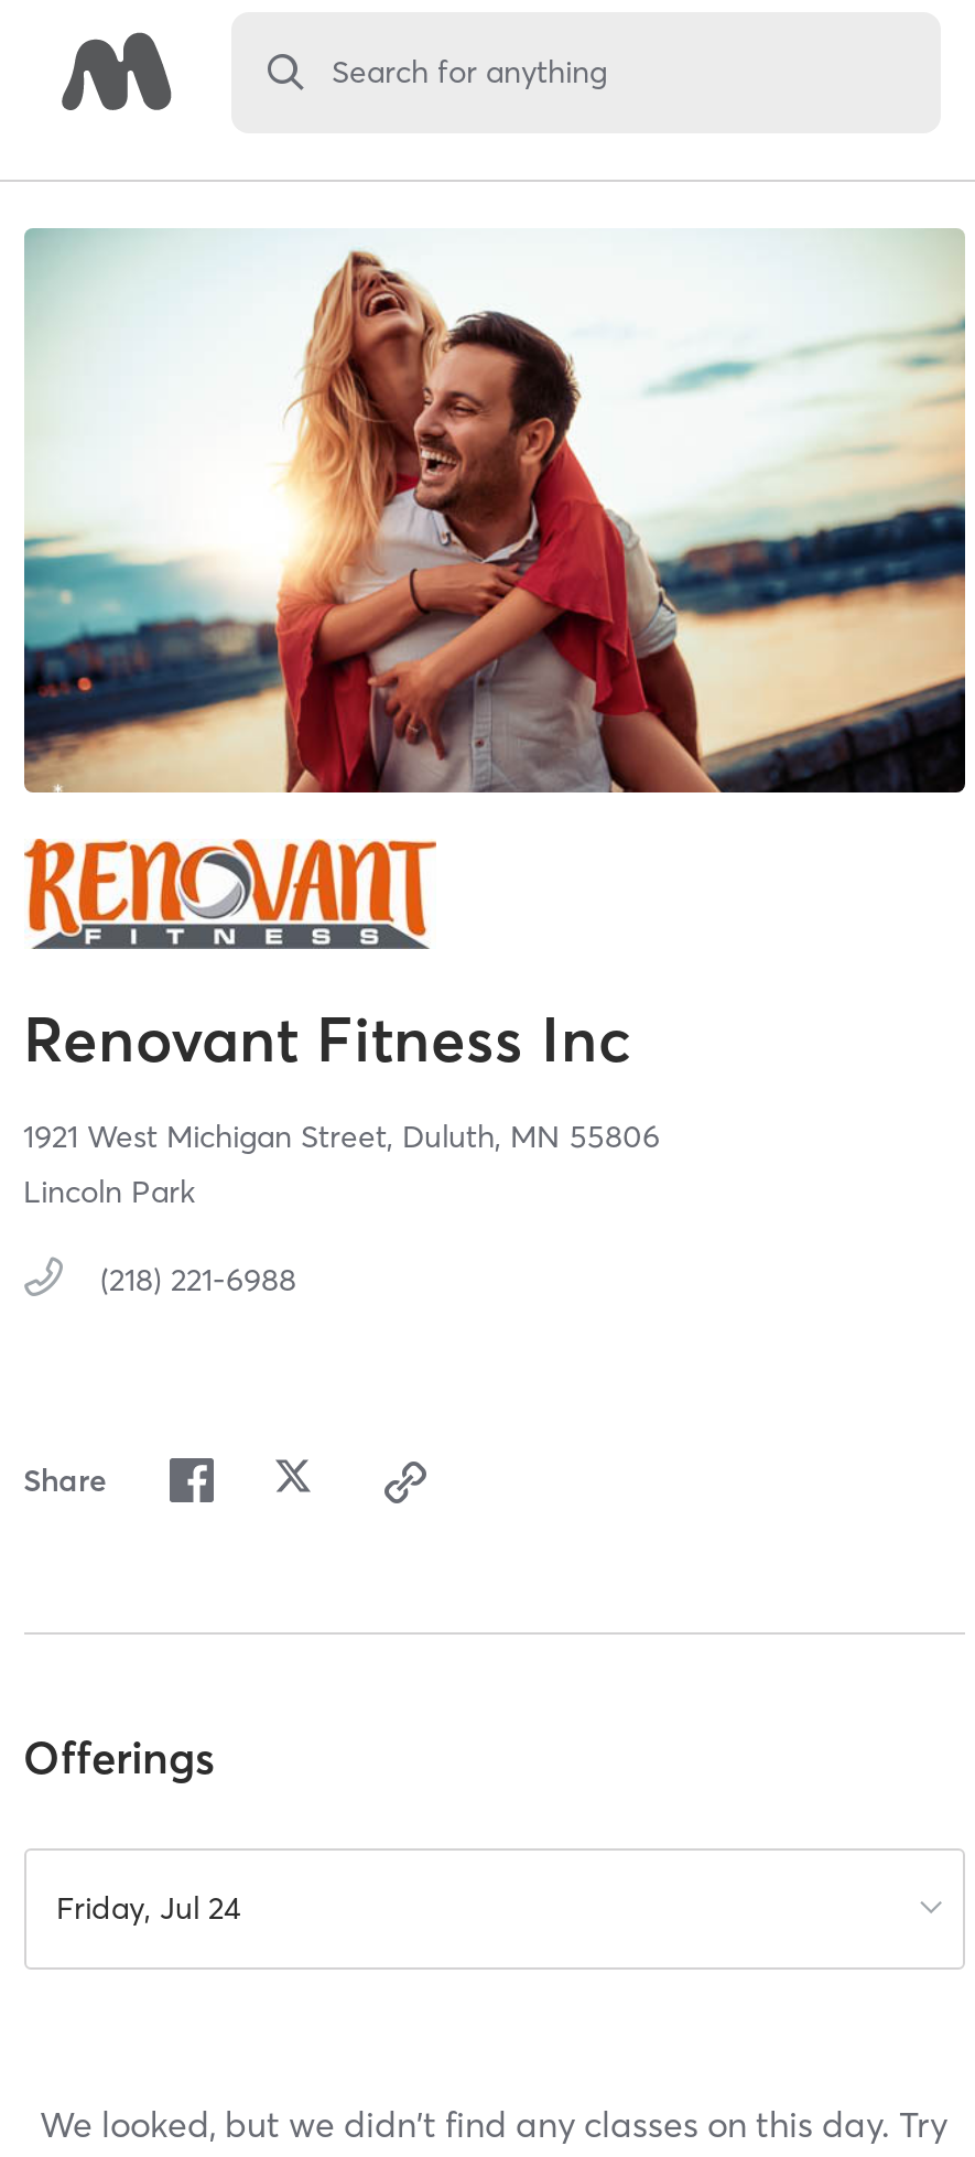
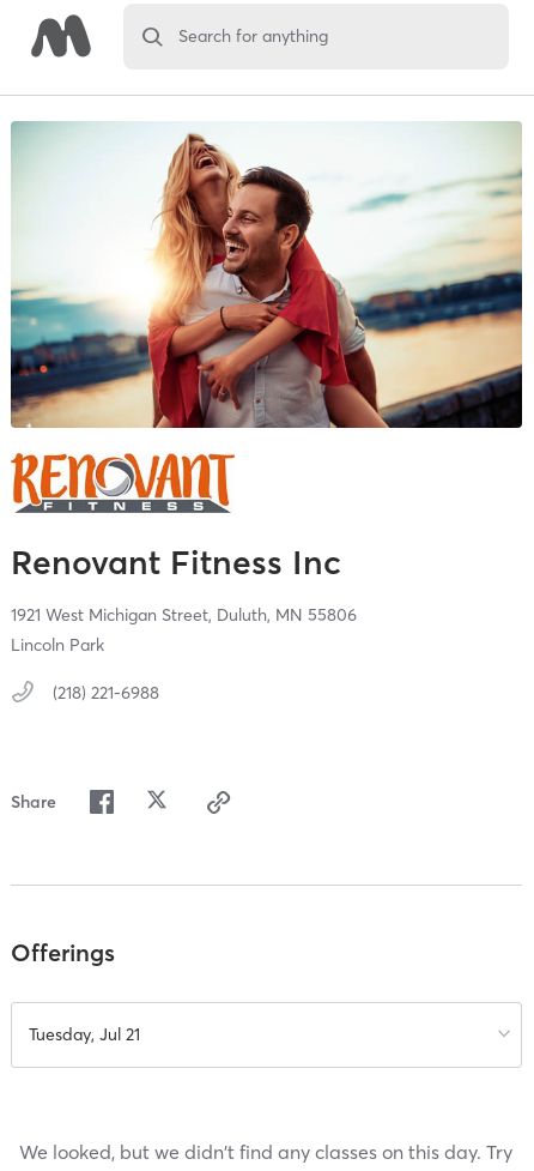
- Friday, Jul 24
+ Tuesday, Jul 21
